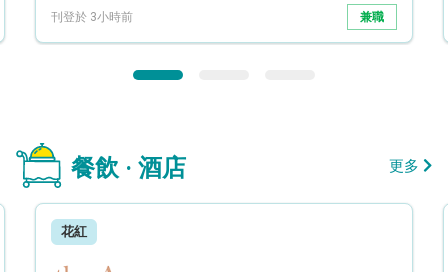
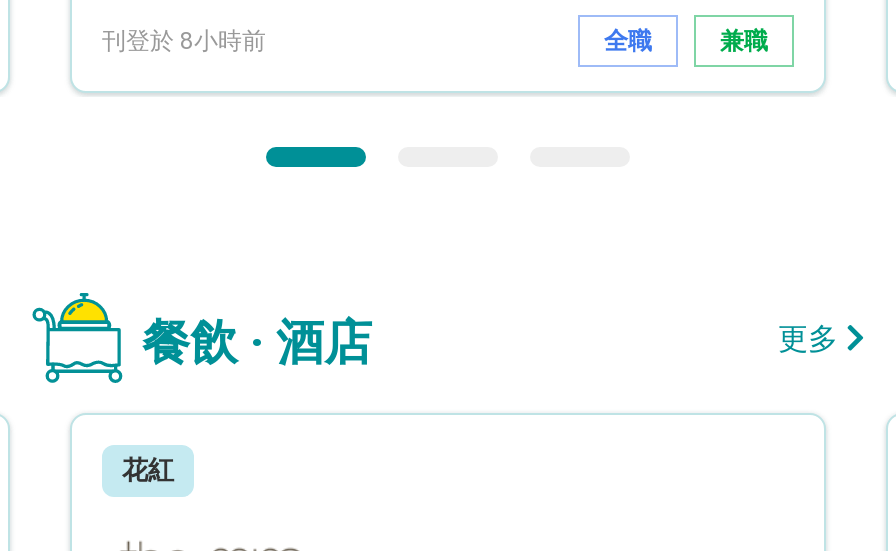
- 刊登於 3小時前
+ 刊登於 8小時前
+ 全職
